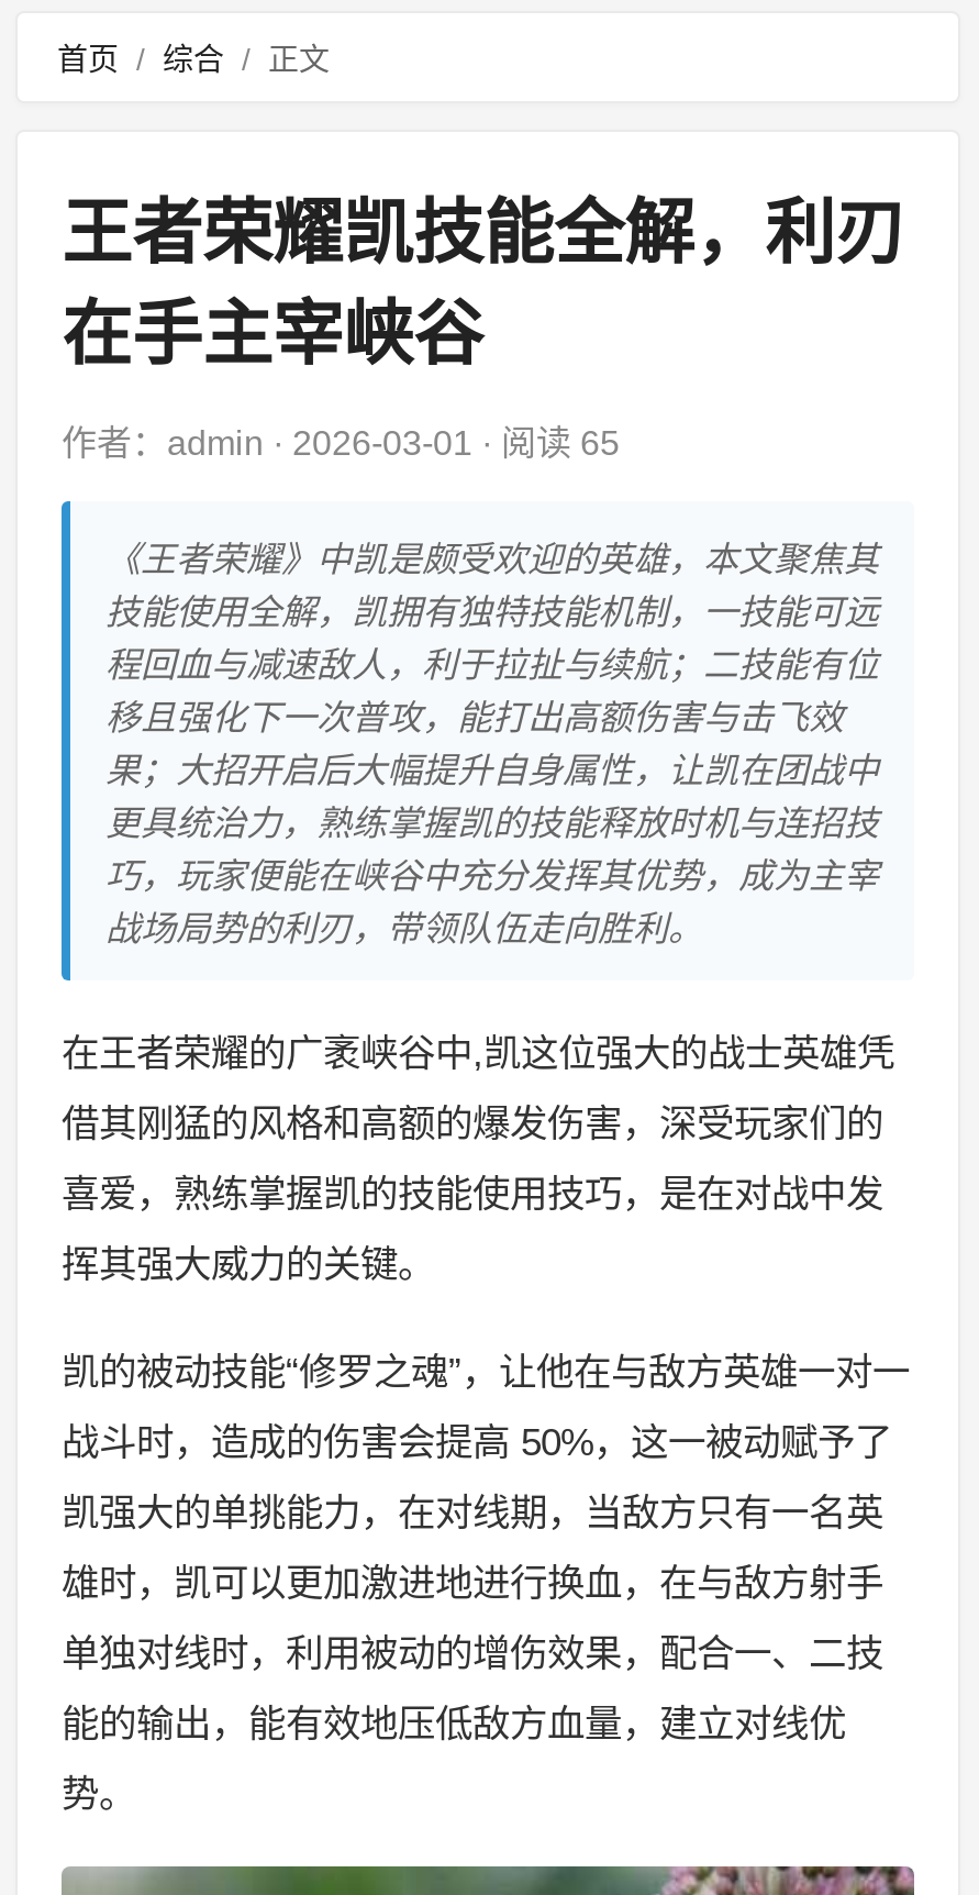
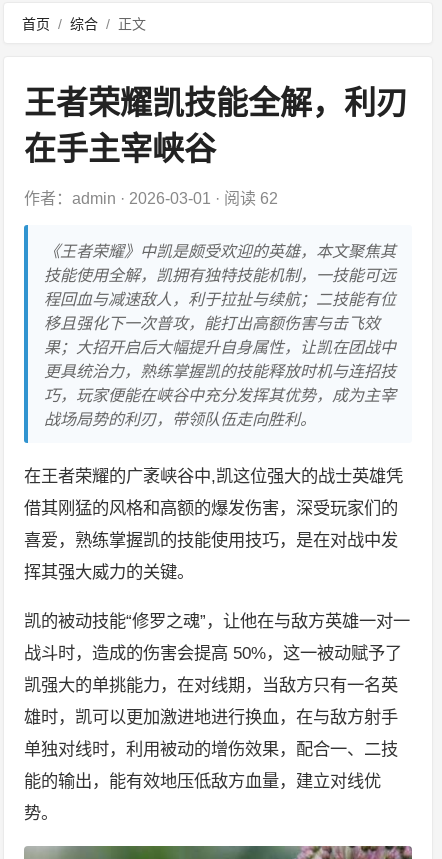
- 作者：admin · 2026-03-01 ·阅读 65
+ 作者：admin · 2026-03-01 ·阅读 62
